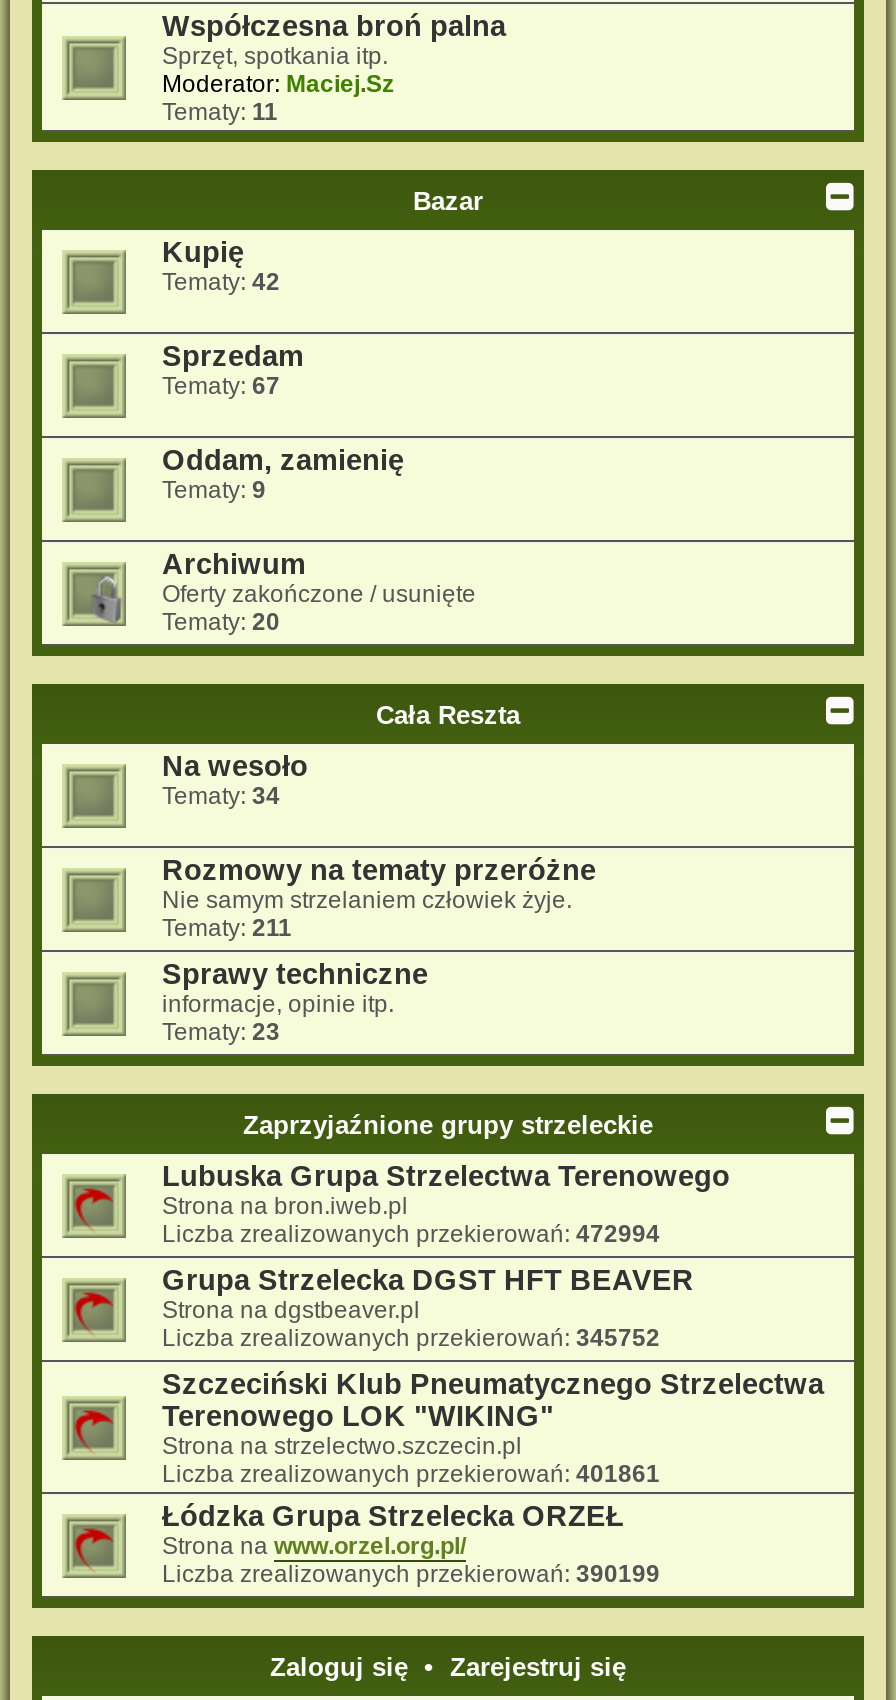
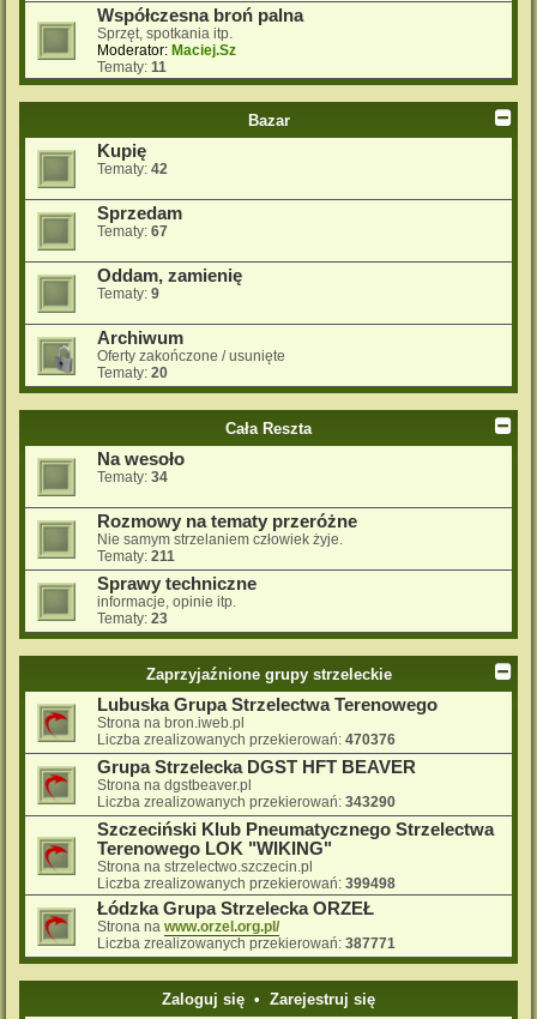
- Liczba zrealizowanych przekierowań: 472994
+ Liczba zrealizowanych przekierowań: 470376

- Liczba zrealizowanych przekierowań: 345752
+ Liczba zrealizowanych przekierowań: 343290

- Liczba zrealizowanych przekierowań: 401861
+ Liczba zrealizowanych przekierowań: 399498

- Liczba zrealizowanych przekierowań: 390199
+ Liczba zrealizowanych przekierowań: 387771
